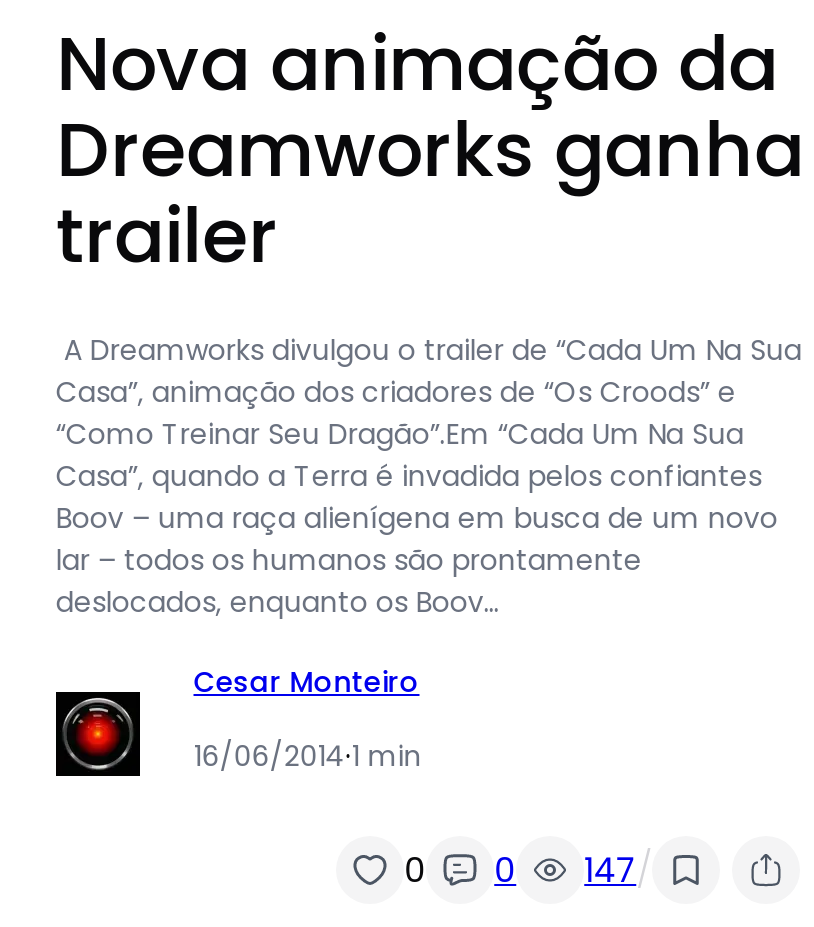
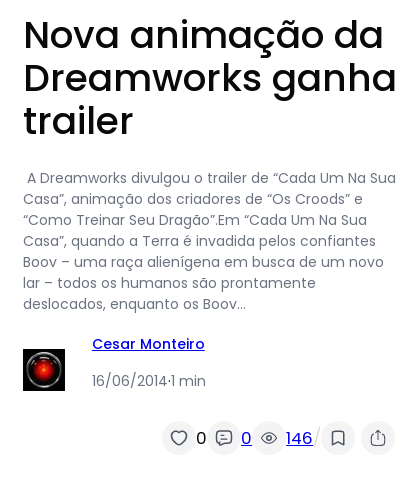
- 0 0 147 /
+ 0 0 146 /
